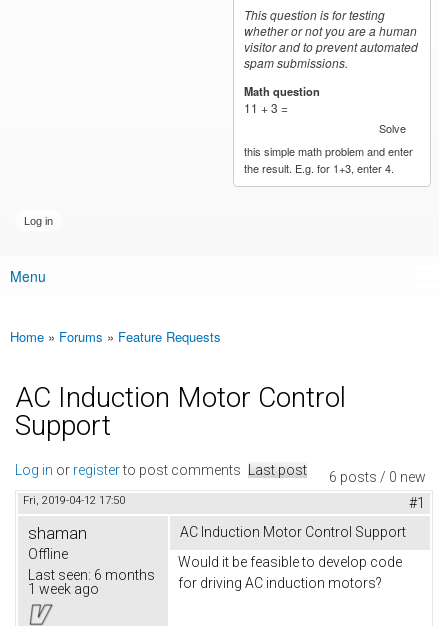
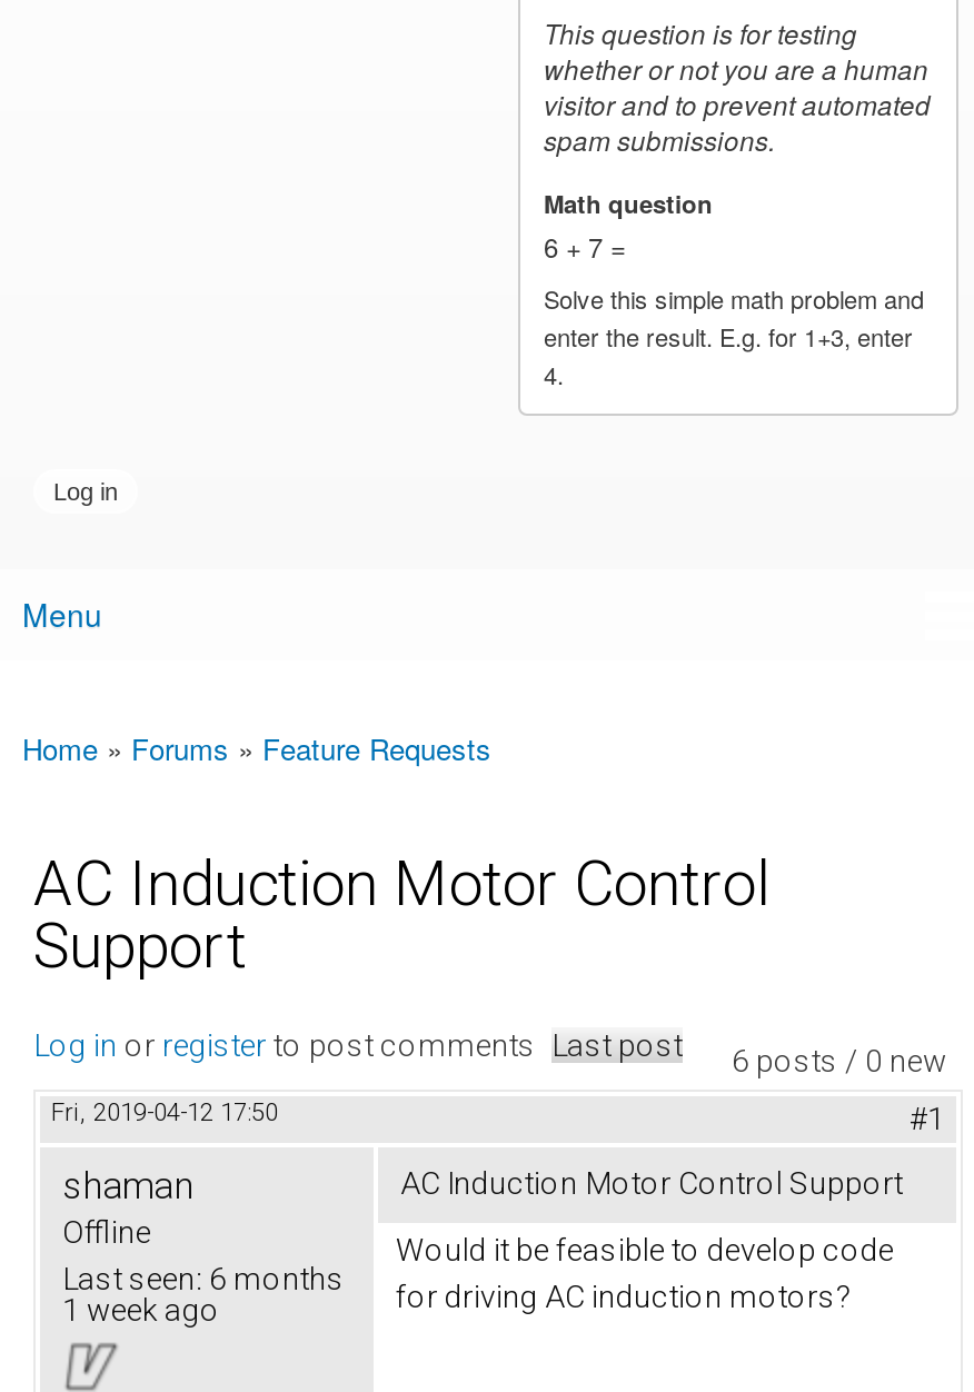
- 11 + 3 =
- Solve
- this simple math problem and enter
- the result. E.g. for 1+3, enter 4.
+ 6 + 7 =
+ Solve this simple math problem and
+ enter the result. E.g. for 1+3, enter
+ 4.
